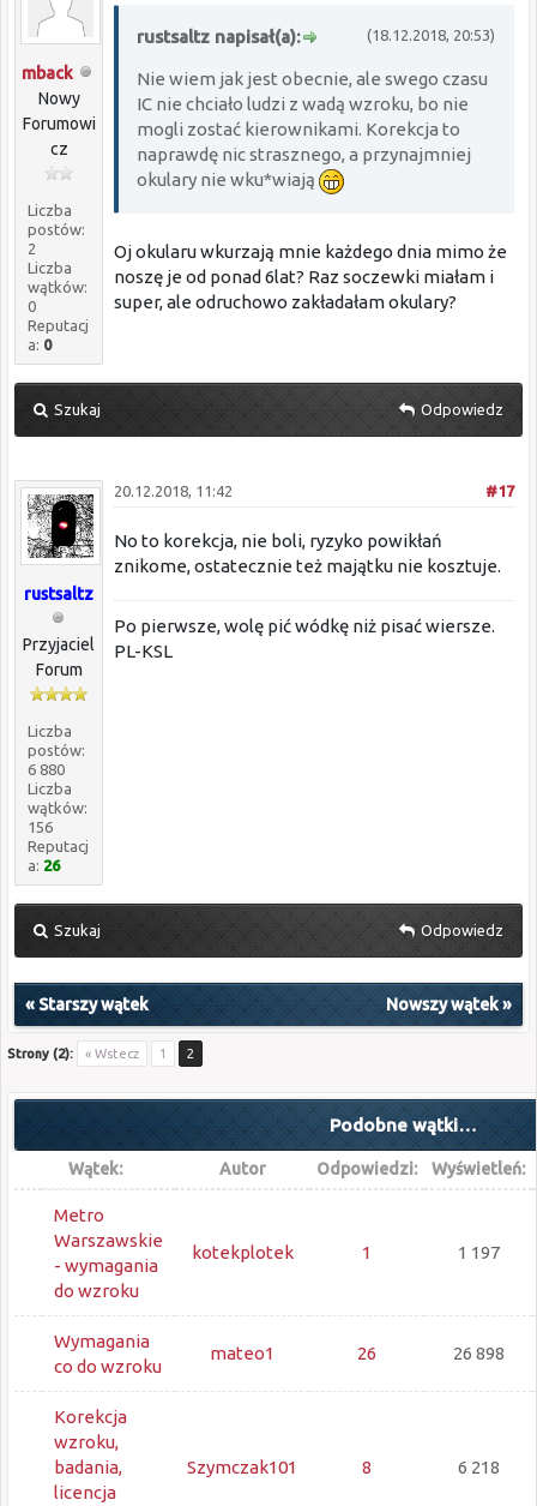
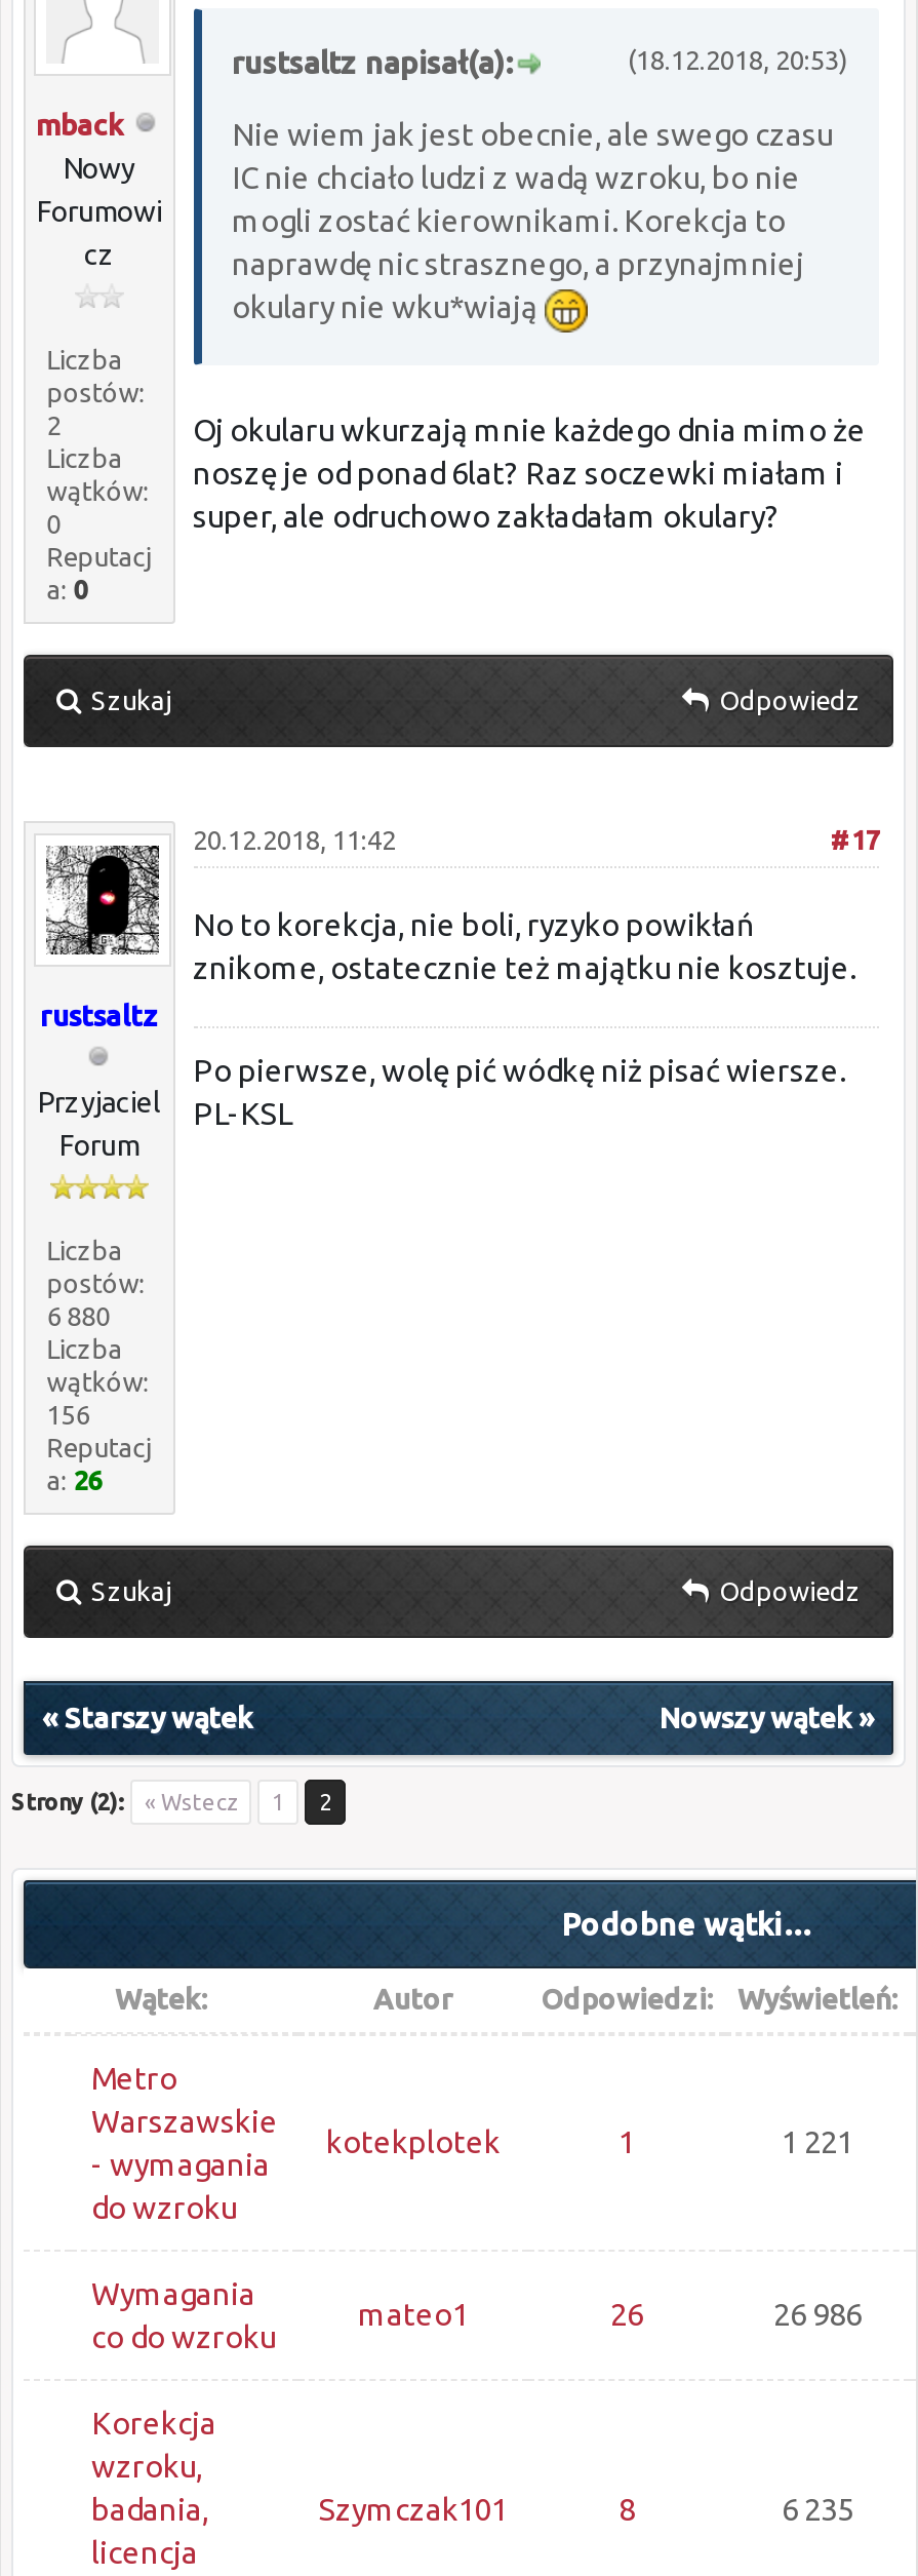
- 1 197
+ 1 221

- 26 898
+ 26 986

- 6 218
+ 6 235
